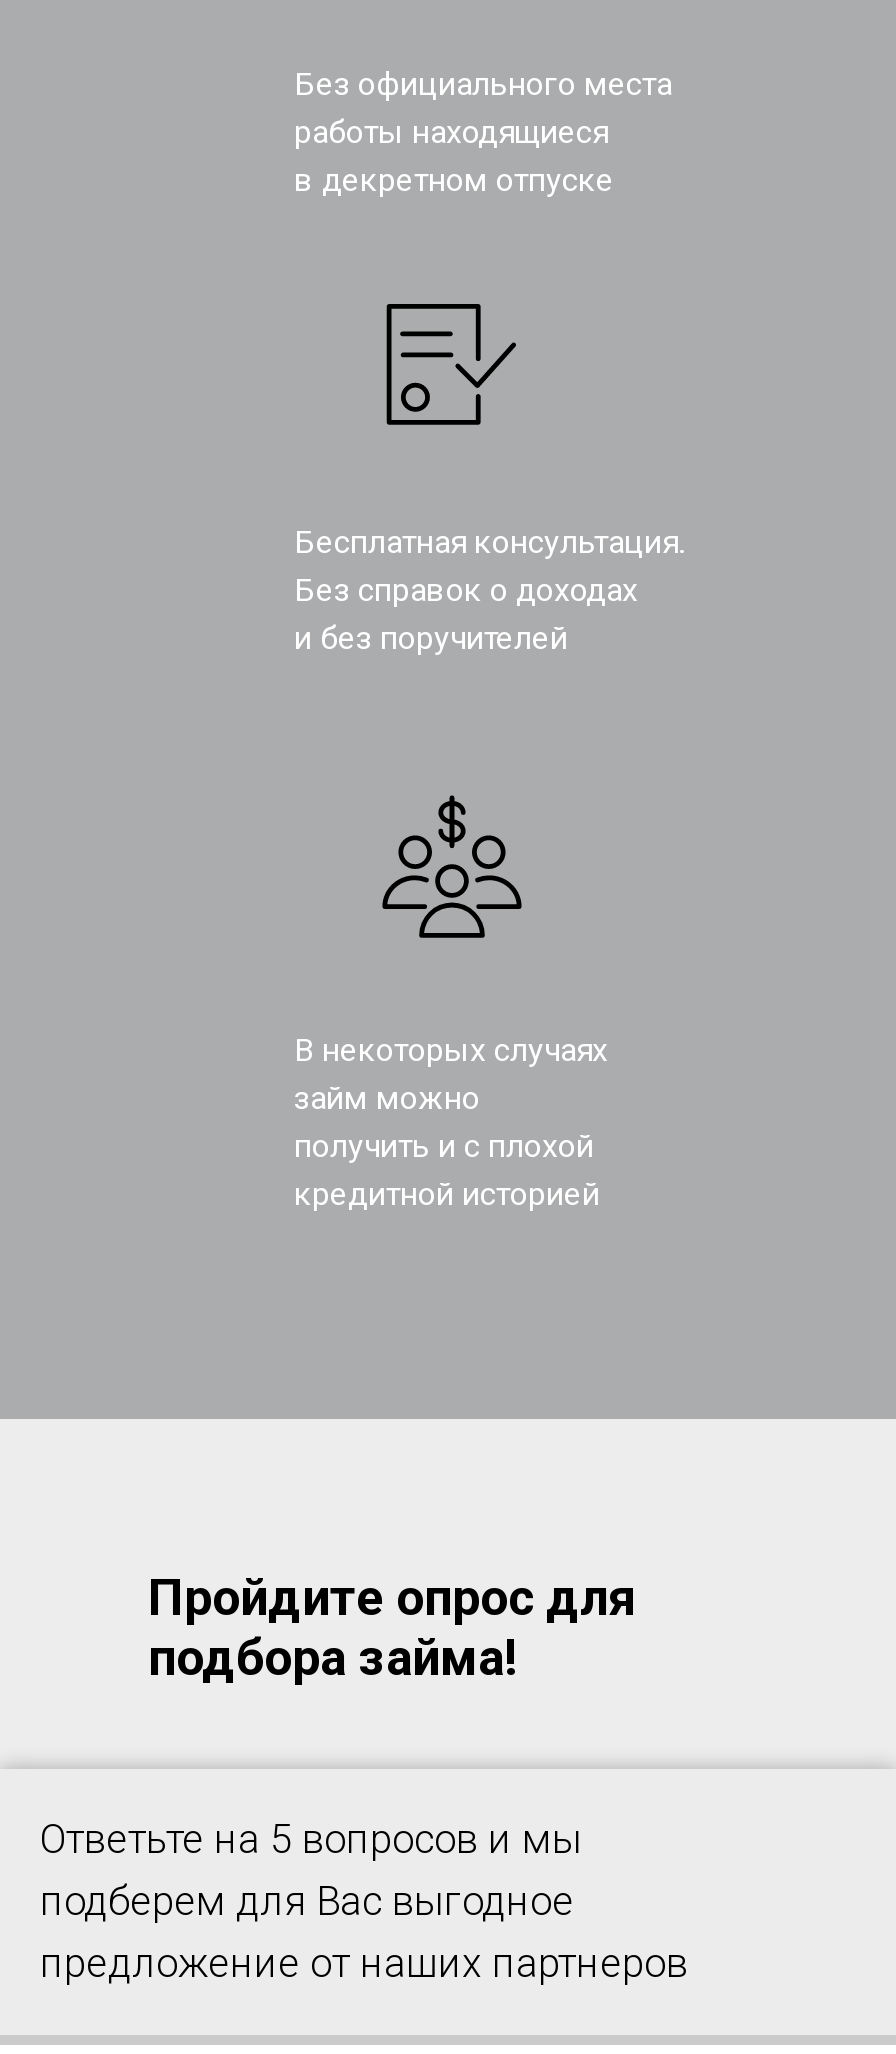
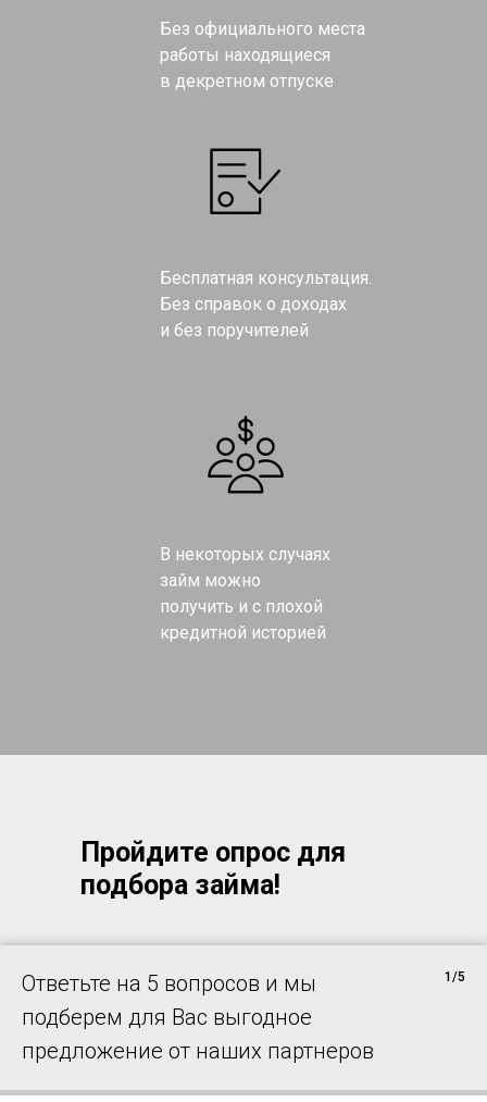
+ 1/5
